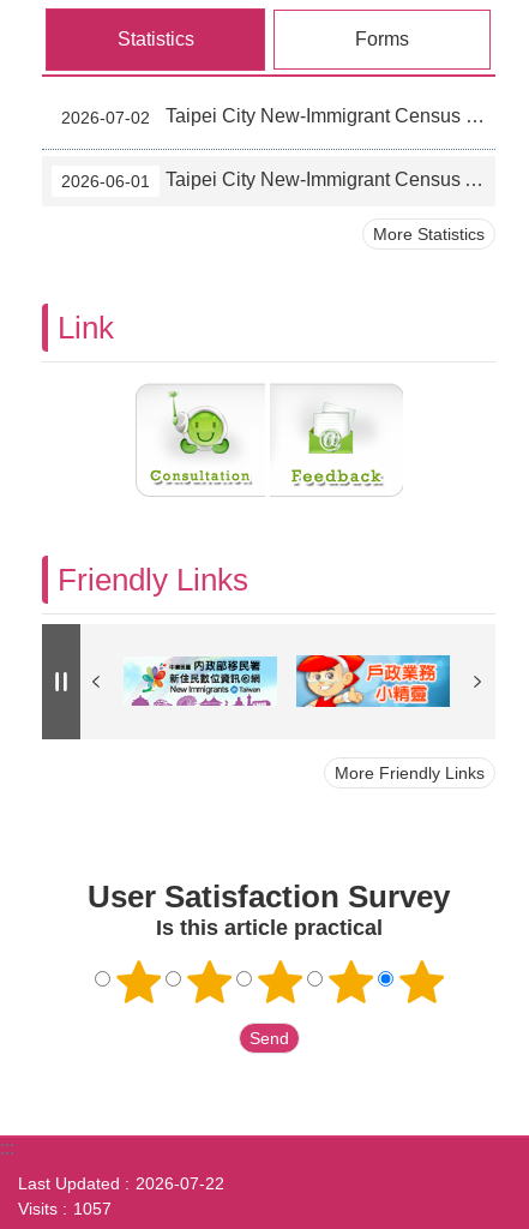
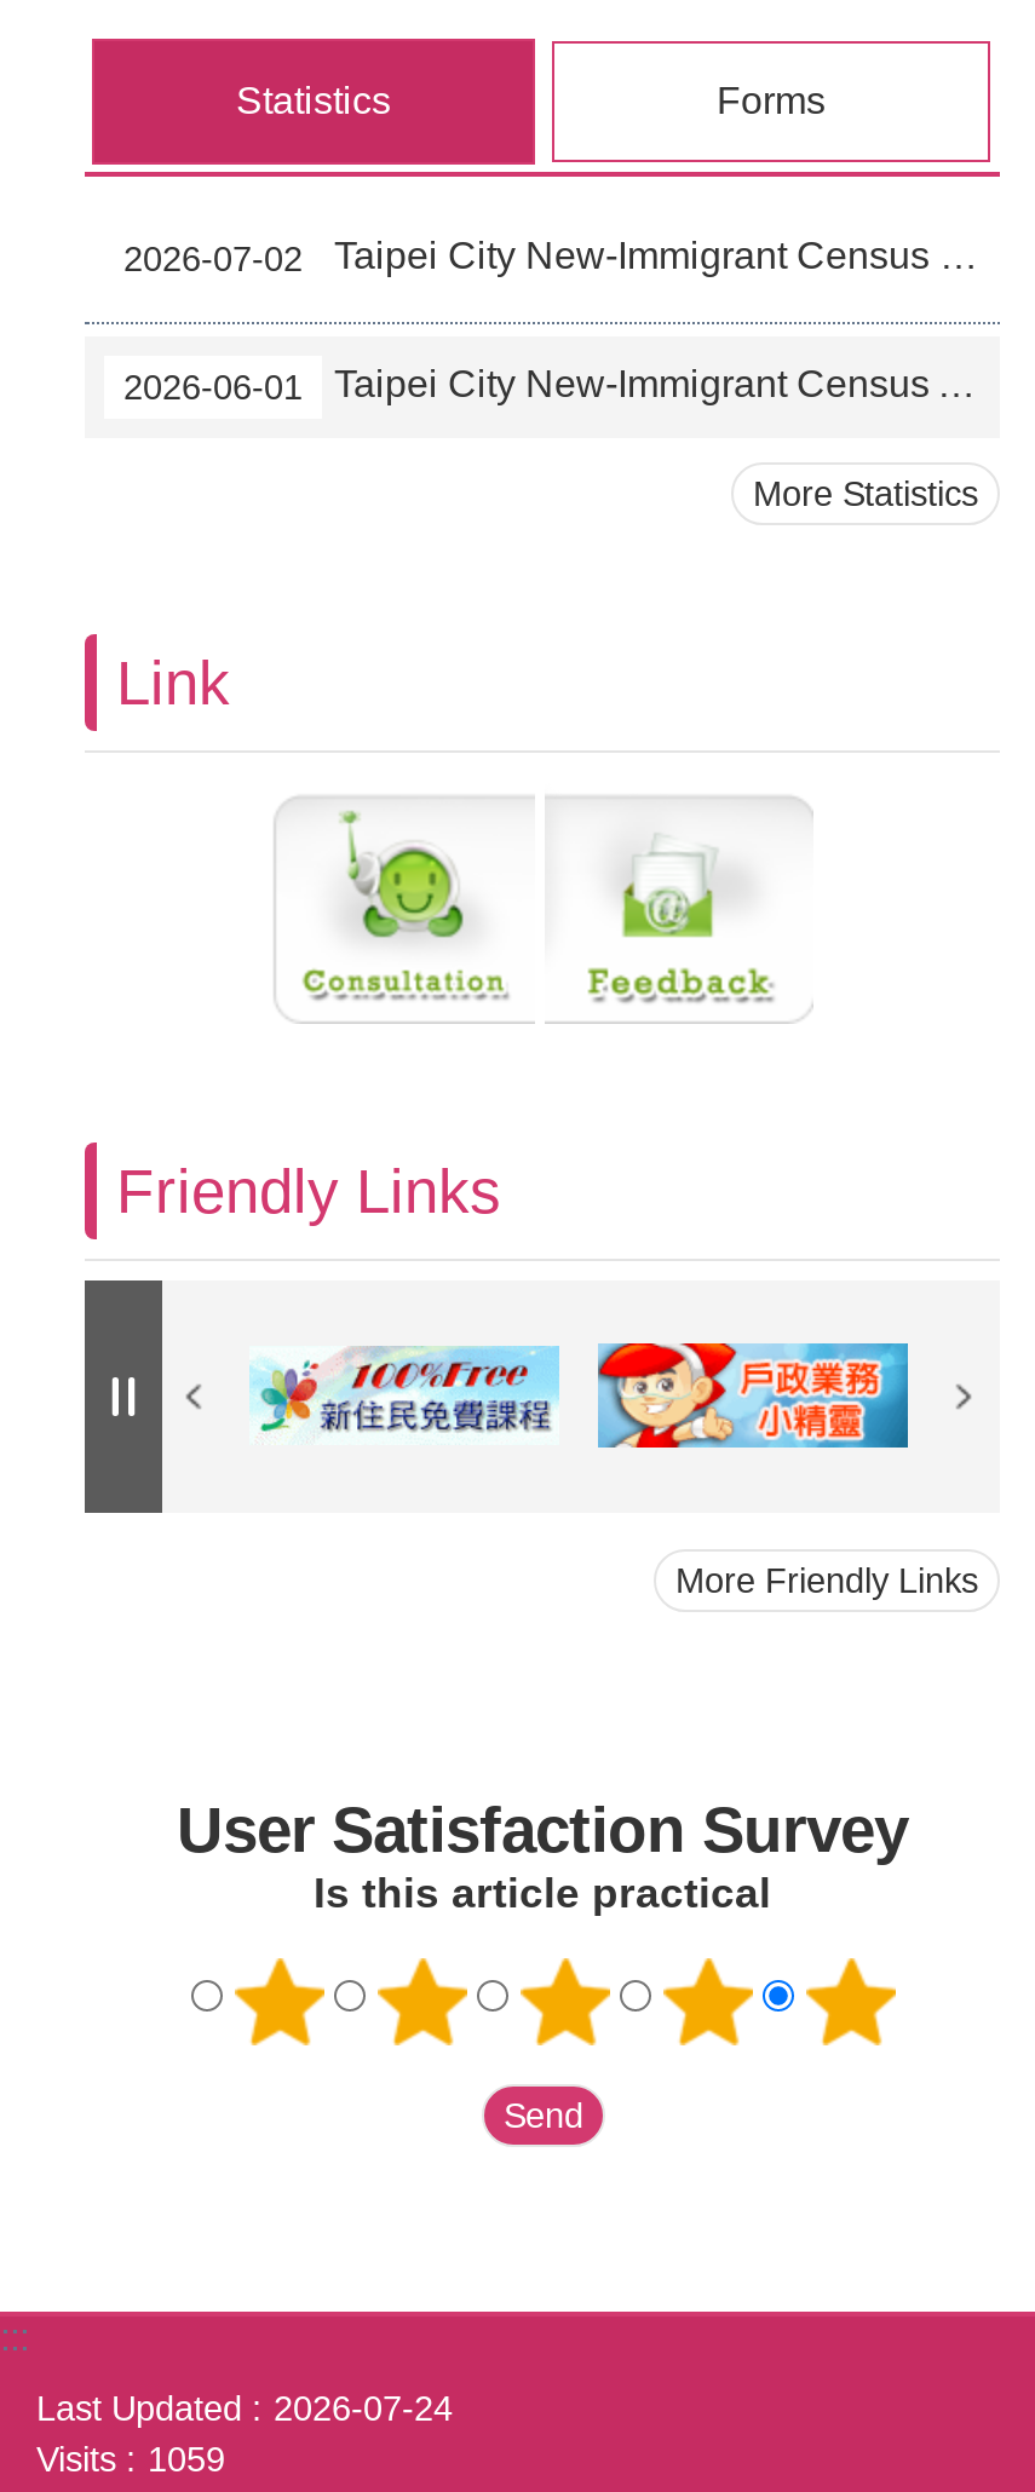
- [image]
+ [image]

- Last Updated 2026-07-22
+ Last Updated 2026-07-24

- Visits 1057
+ Visits 1059
